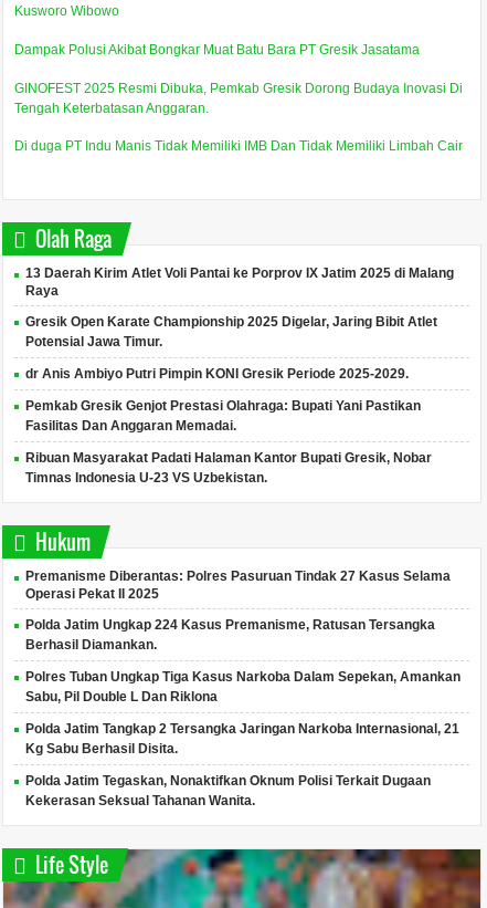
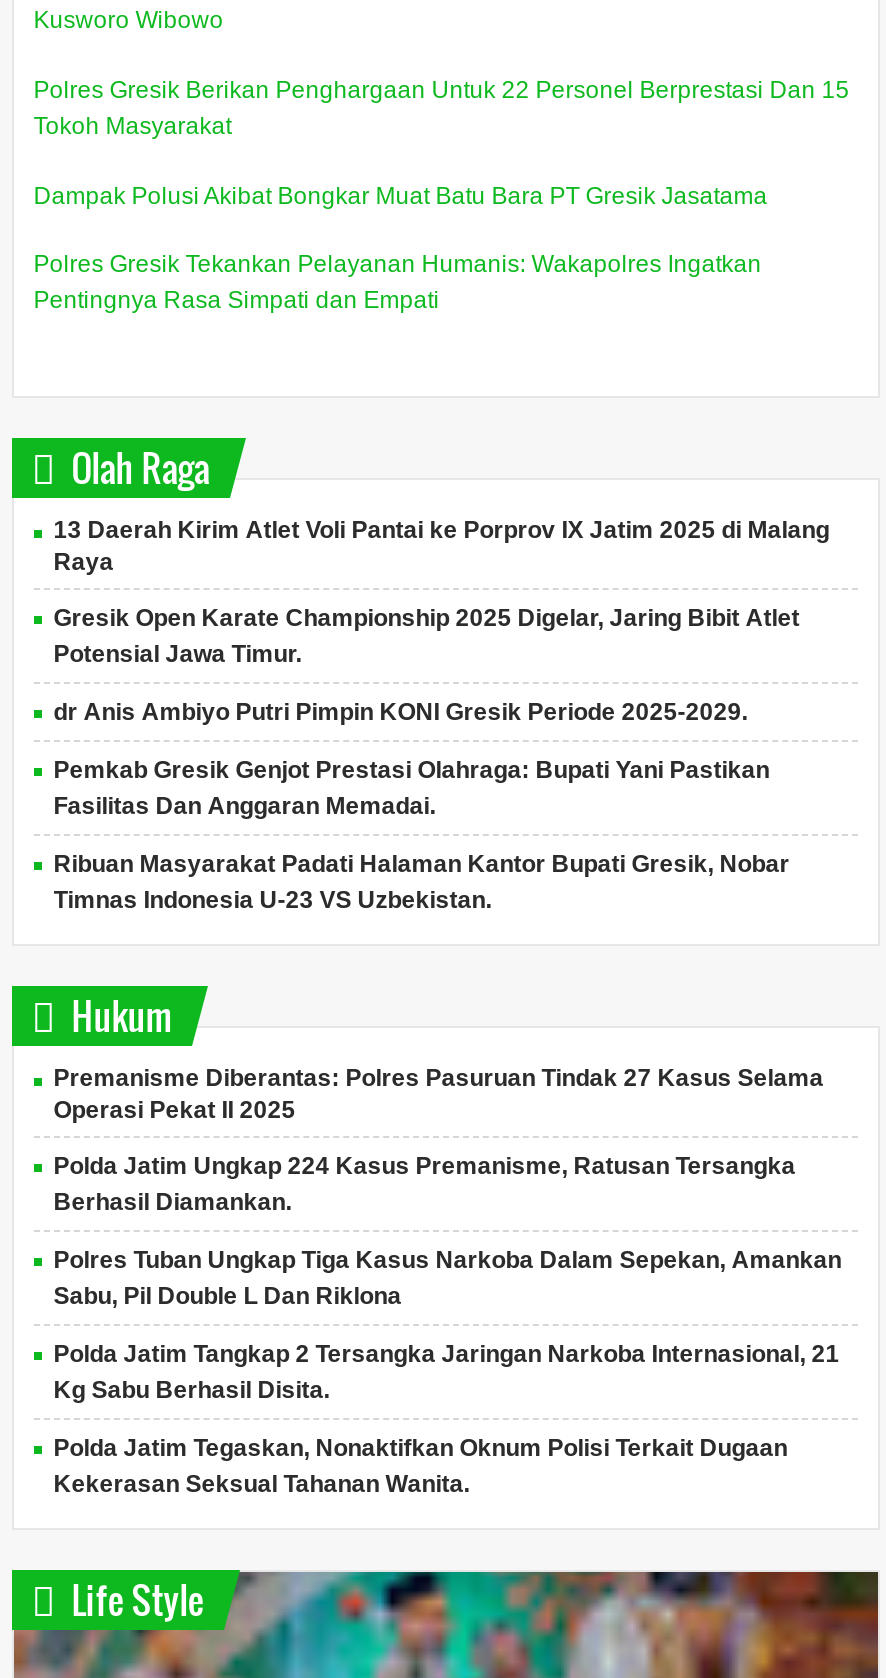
+ Polres Gresik Berikan Penghargaan Untuk 22 Personel Berprestasi Dan 15
+ Tokoh Masyarakat

moved down: Dampak Polusi Akibat Bongkar Muat Batu Bara PT Gresik Jasatama

- GINOFEST 2025 Resmi Dibuka, Pemkab Gresik Dorong Budaya Inovasi Di
- Tengah Keterbatasan Anggaran.
- Di duga PT Indu Manis Tidak Memiliki IMB Dan Tidak Memiliki Limbah Cair
+ Polres Gresik Tekankan Pelayanan Humanis: Wakapolres Ingatkan
+ Pentingnya Rasa Simpati dan Empati
